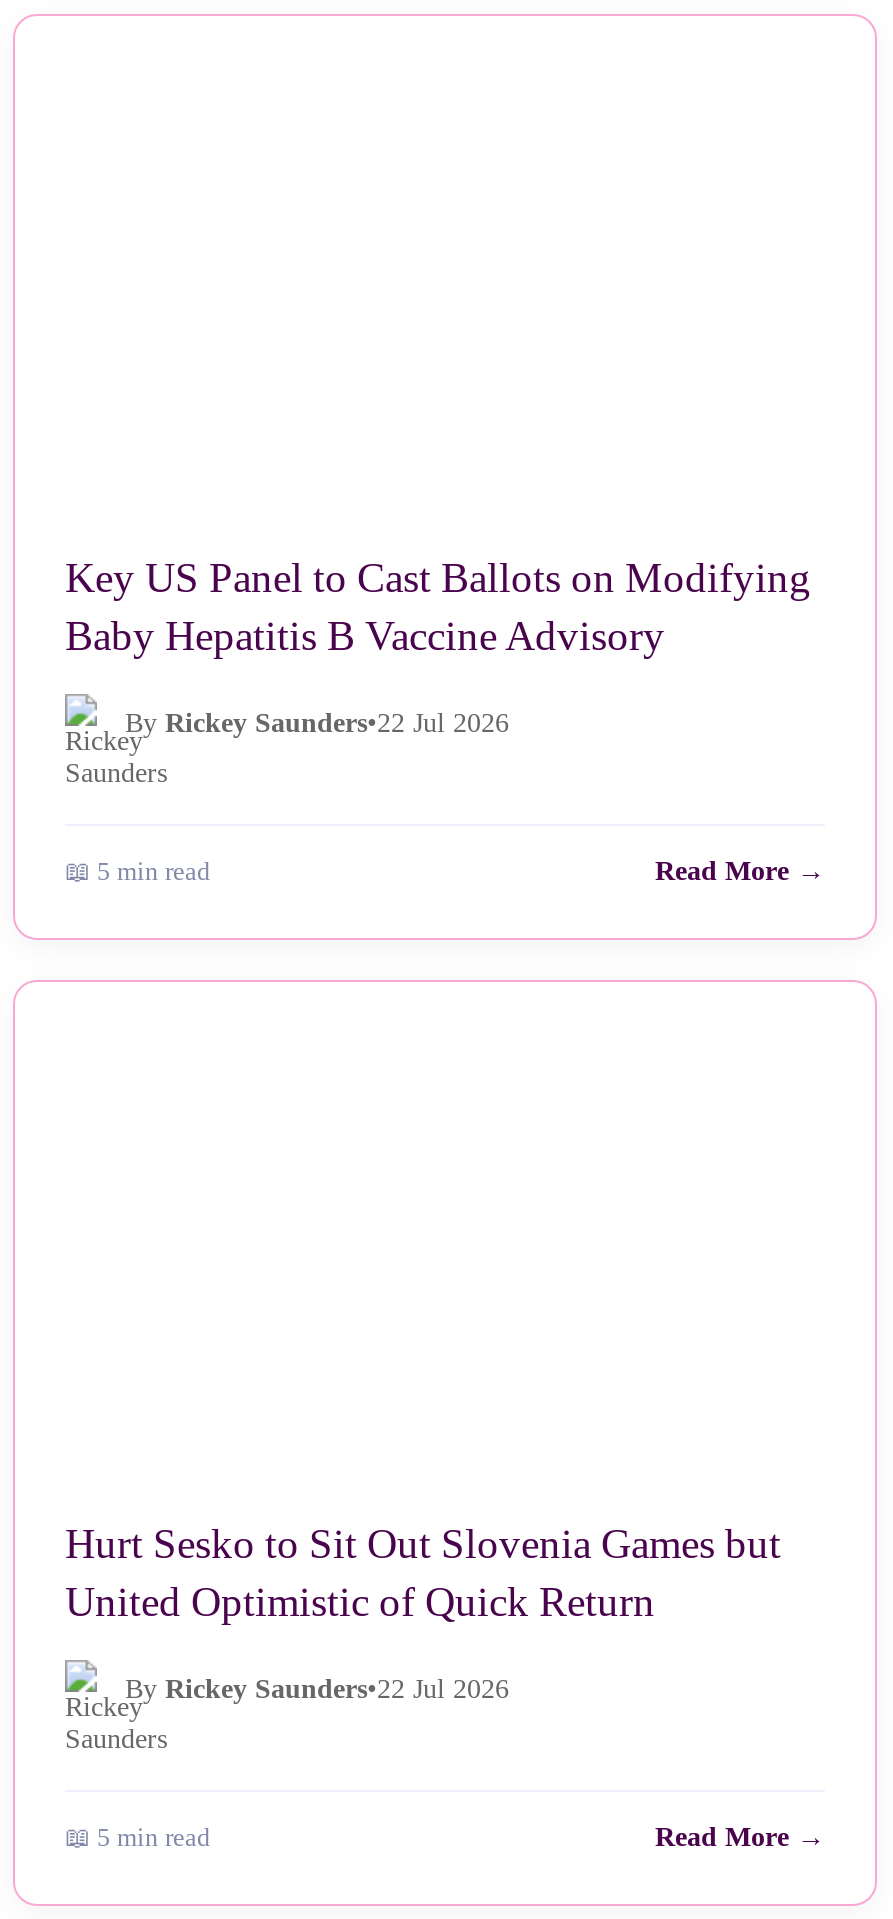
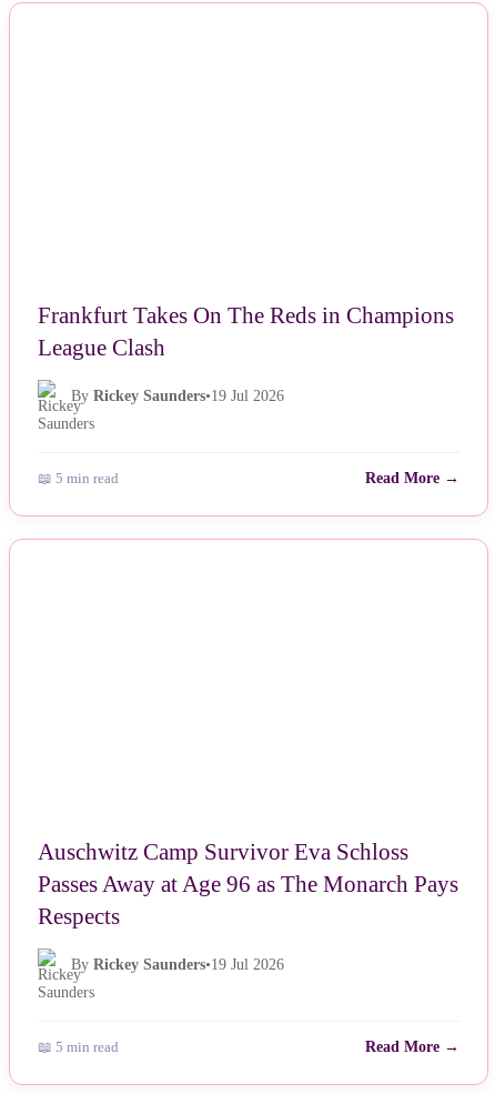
- Key US Panel to Cast Ballots on Modifying
- Baby Hepatitis B Vaccine Advisory
+ Frankfurt Takes On The Reds in Champions
+ League Clash

- By Rickey Saunders•22 Jul 2026
+ By Rickey Saunders•19 Jul 2026

- Hurt Sesko to Sit Out Slovenia Games but
- United Optimistic of Quick Return
+ Auschwitz Camp Survivor Eva Schloss
+ Passes Away at Age 96 as The Monarch Pays
+ Respects

- By Rickey Saunders•22 Jul 2026
+ By Rickey Saunders•19 Jul 2026
